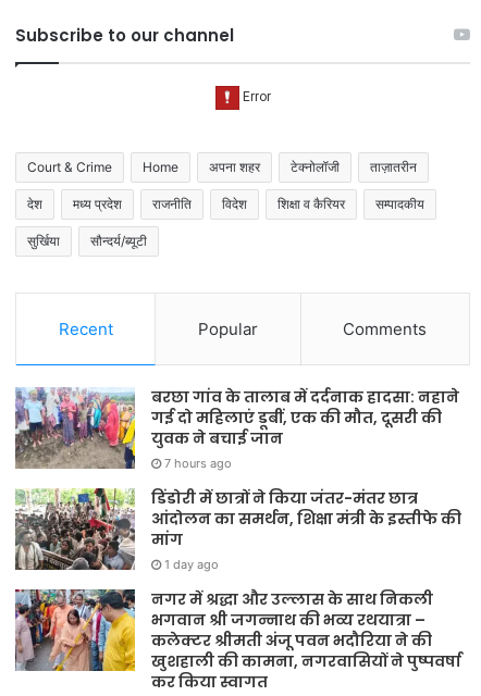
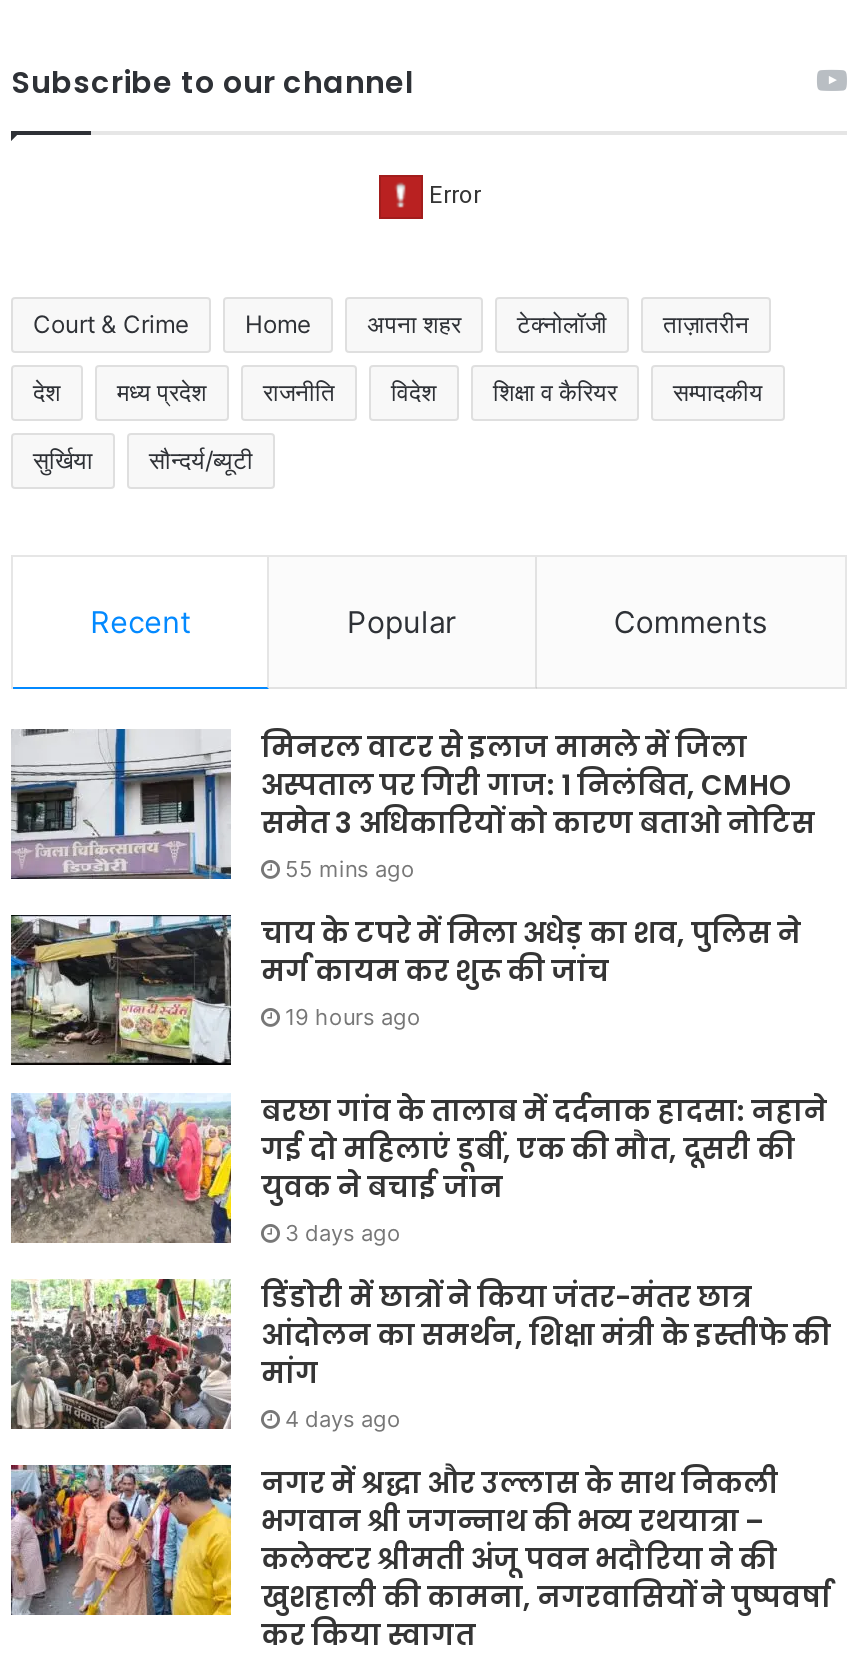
+ [image]

+ [image]
+ मिनरल वाटर से इलाज मामले में जिला
+ अस्पताल पर गिरी गाज: 1 निलंबित, CMHO
+ समेत 3 अधिकारियों को कारण बताओ नोटिस
+ 55 mins ago
+ चाय के टपरे में मिला अधेड़ का शव, पुलिस ने
+ मर्ग कायम कर शुरू की जांच
+ 19 hours ago

- 7 hours ago
+ 3 days ago

- 1 day ago
+ 4 days ago
